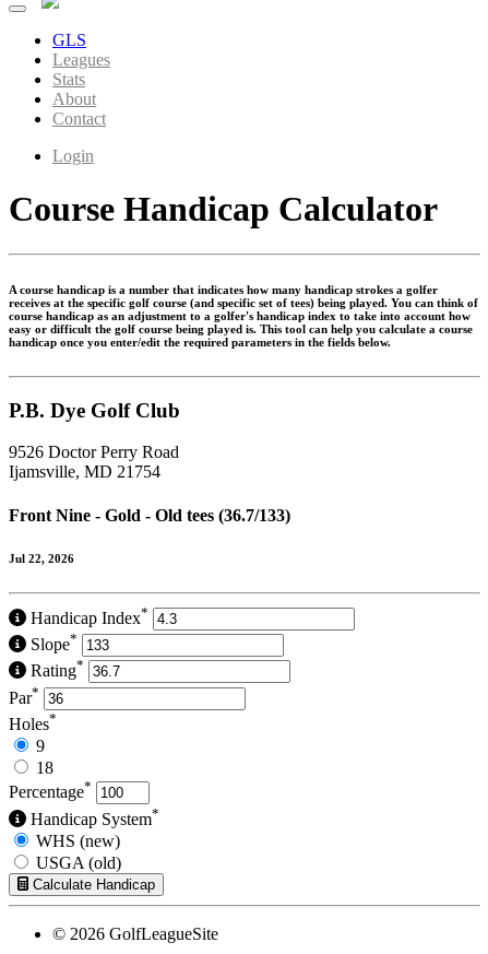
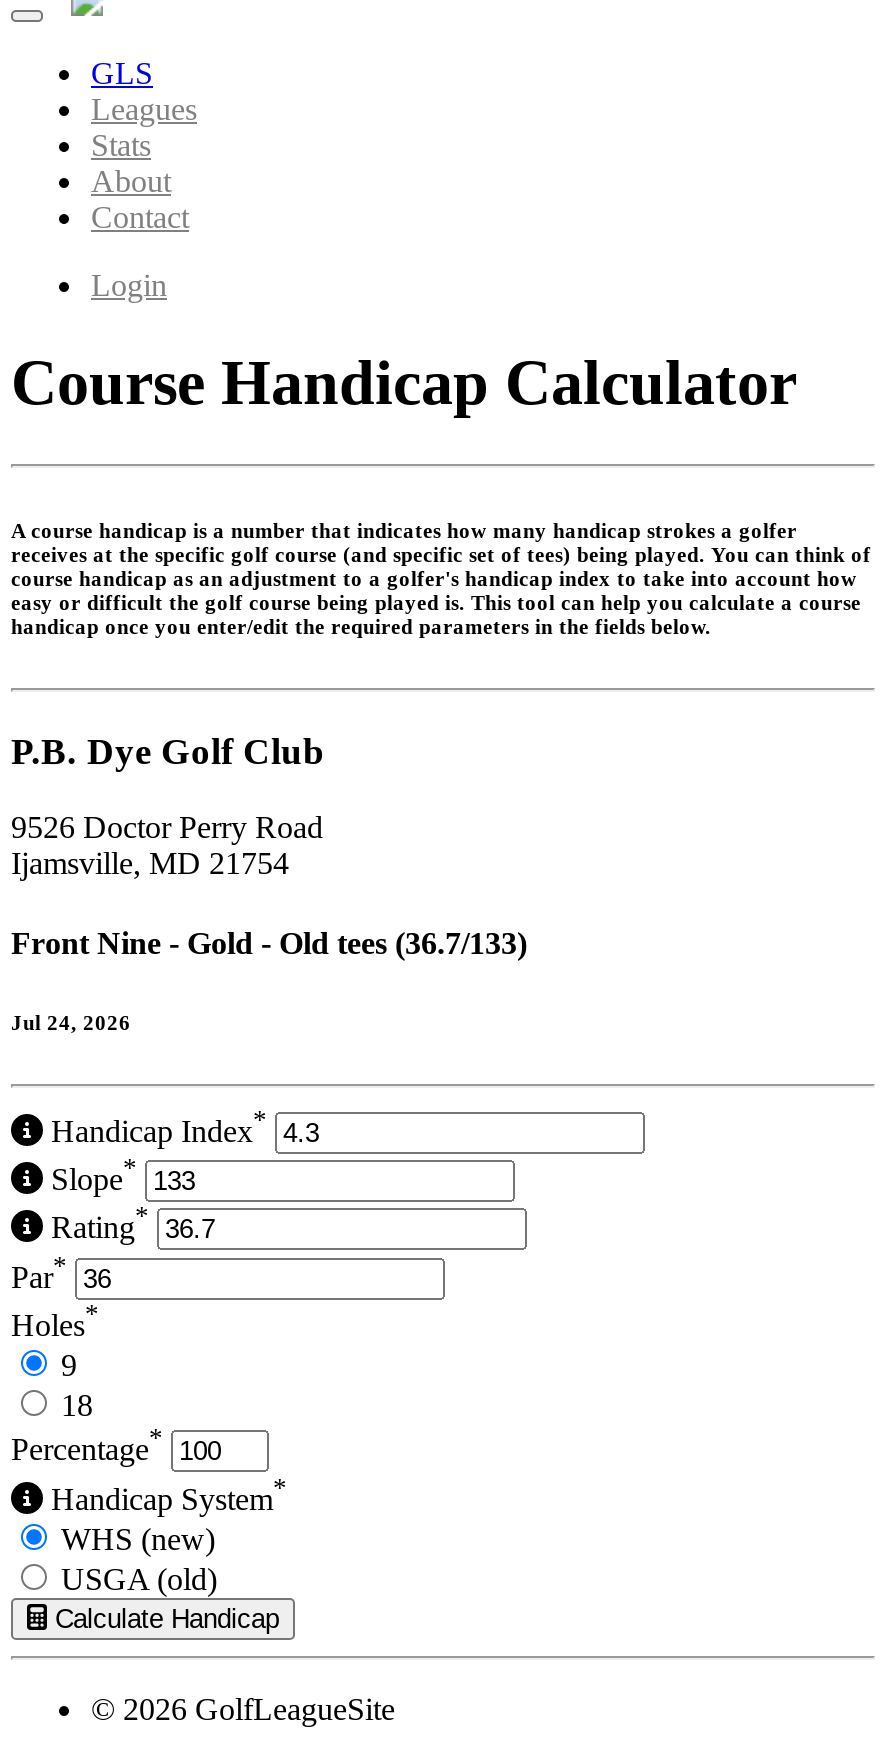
- Jul 22, 2026
+ Jul 24, 2026
